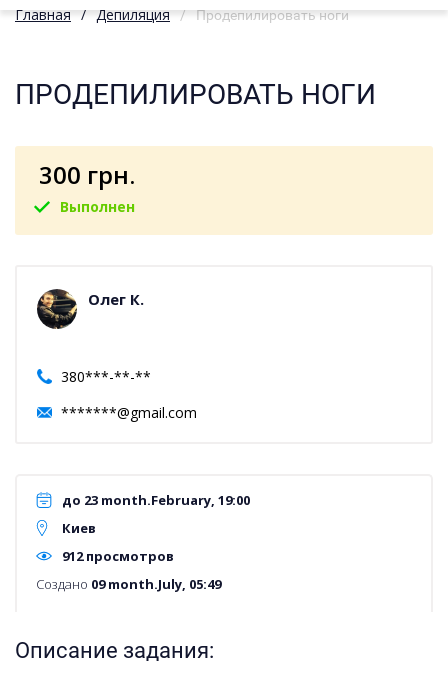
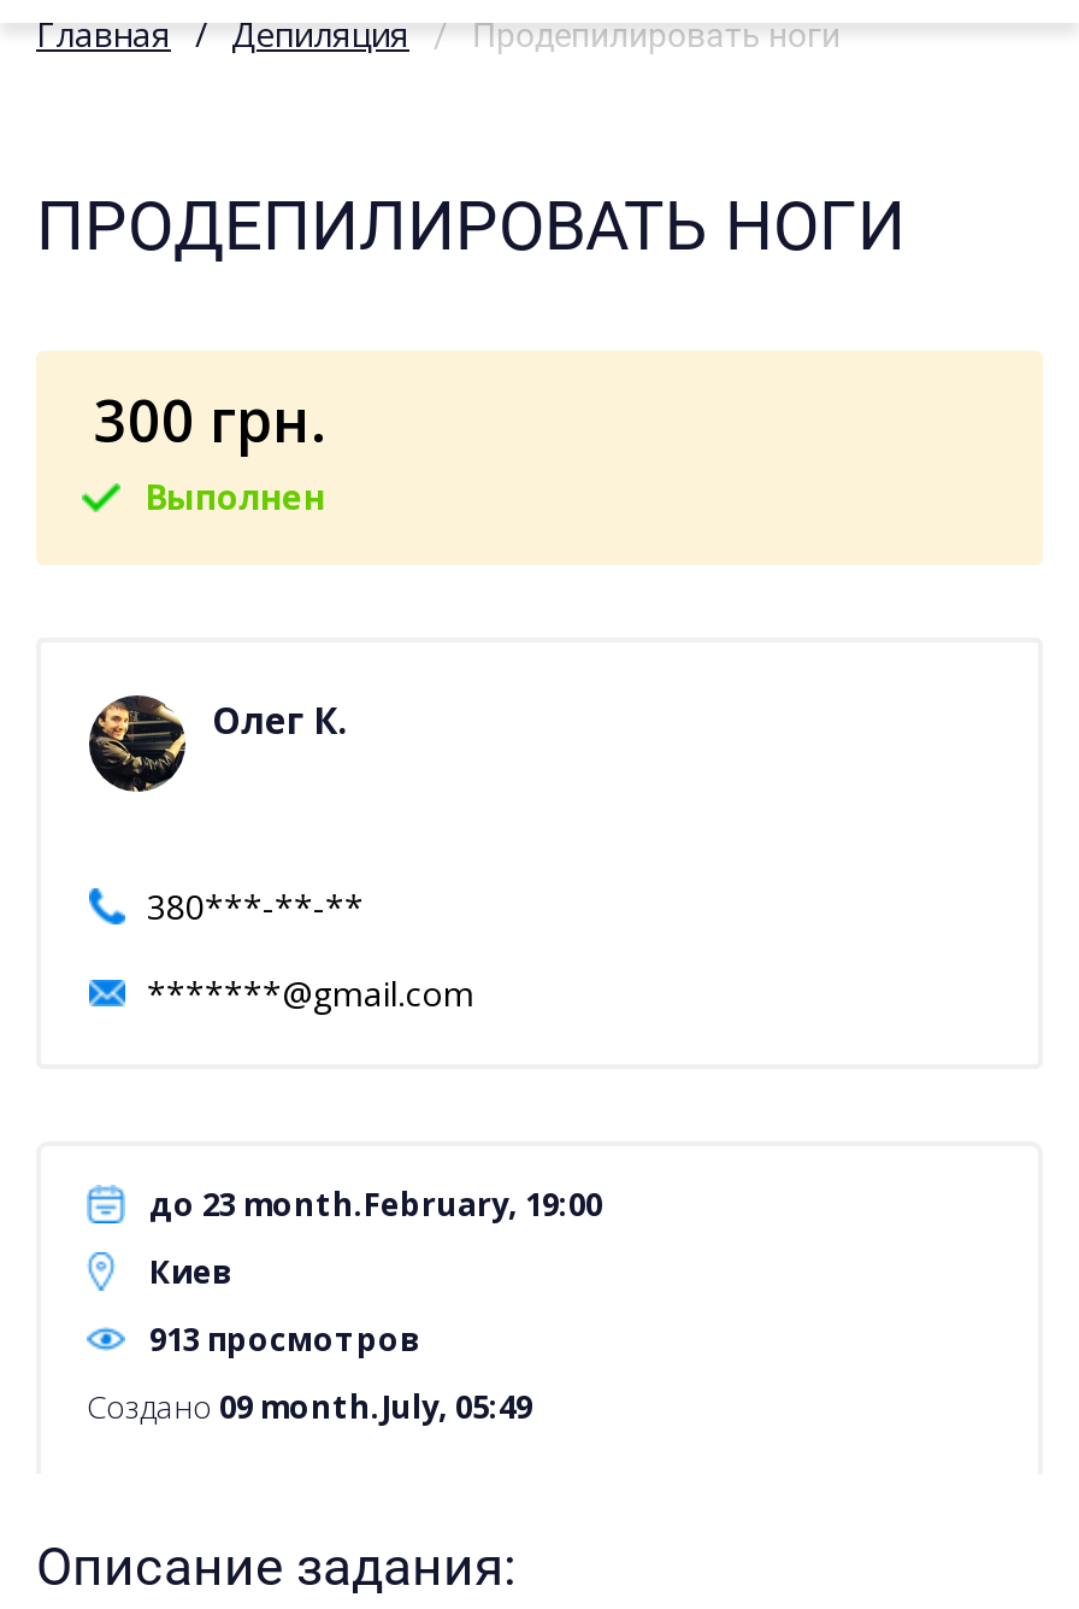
- 912 просмотров
+ 913 просмотров
